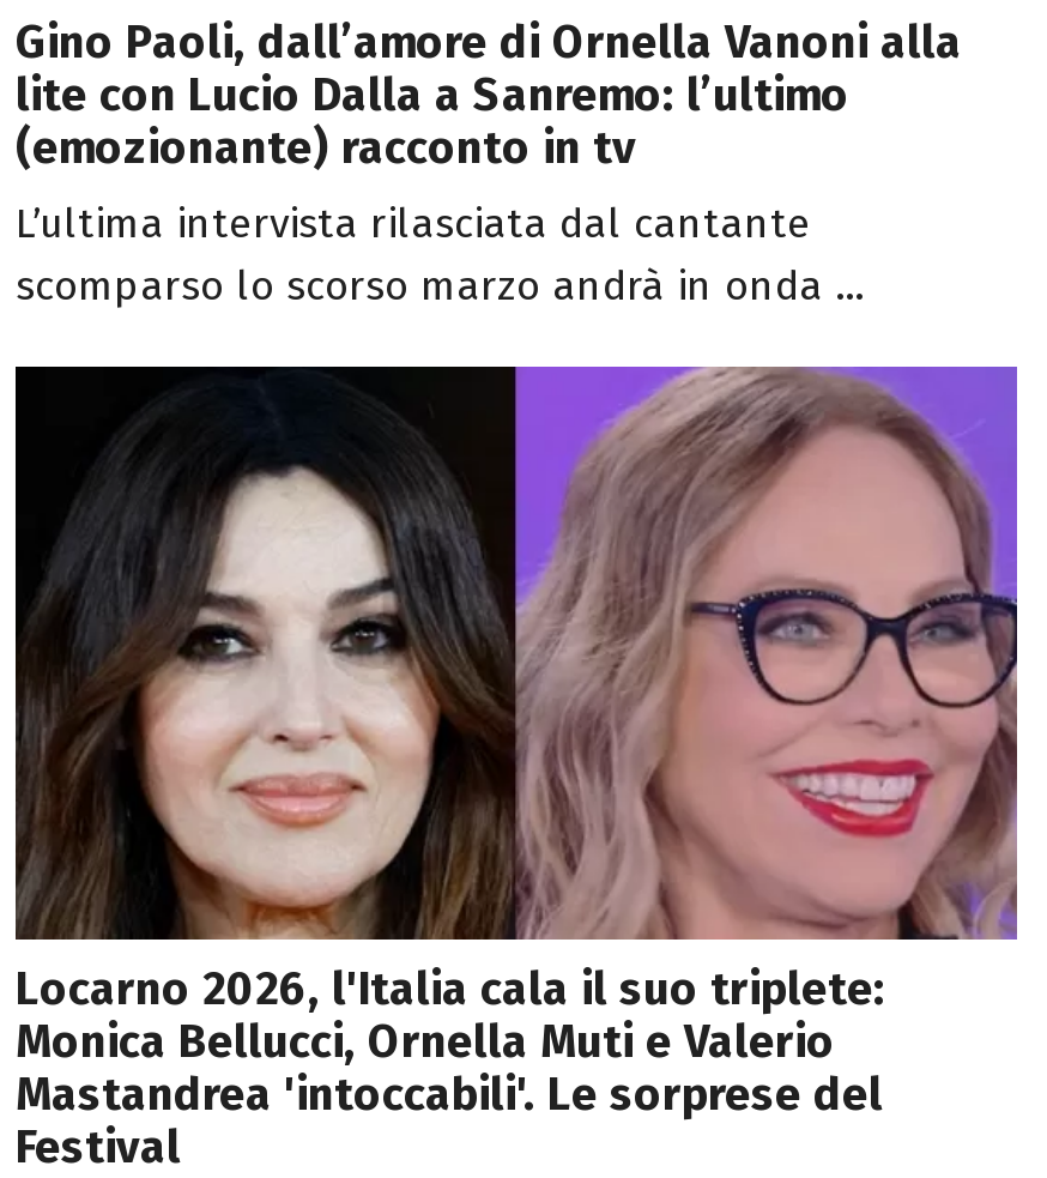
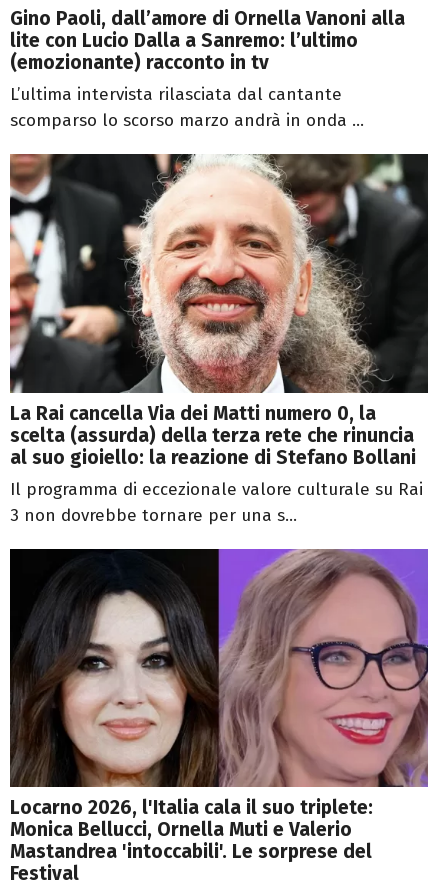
+ [image]
+ La Rai cancella Via dei Matti numero 0, la
+ scelta (assurda) della terza rete che rinuncia
+ al suo gioiello: la reazione di Stefano Bollani
+ Il programma di eccezionale valore culturale su Rai
+ 3 non dovrebbe tornare per una s...
